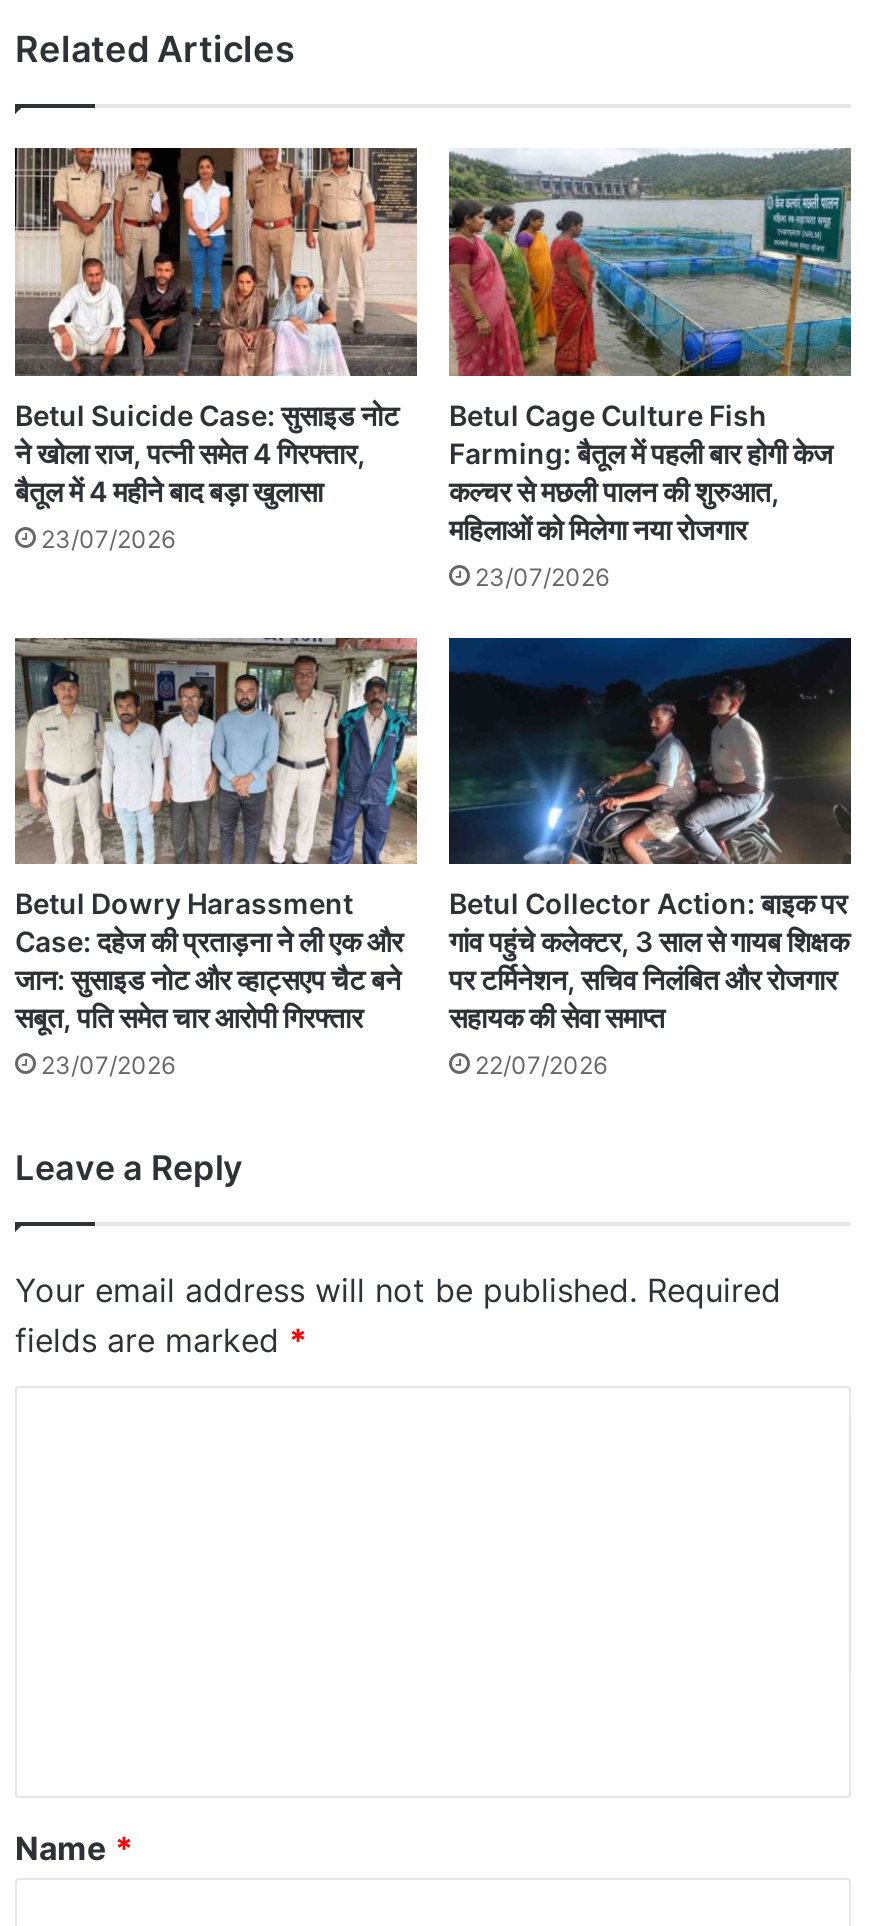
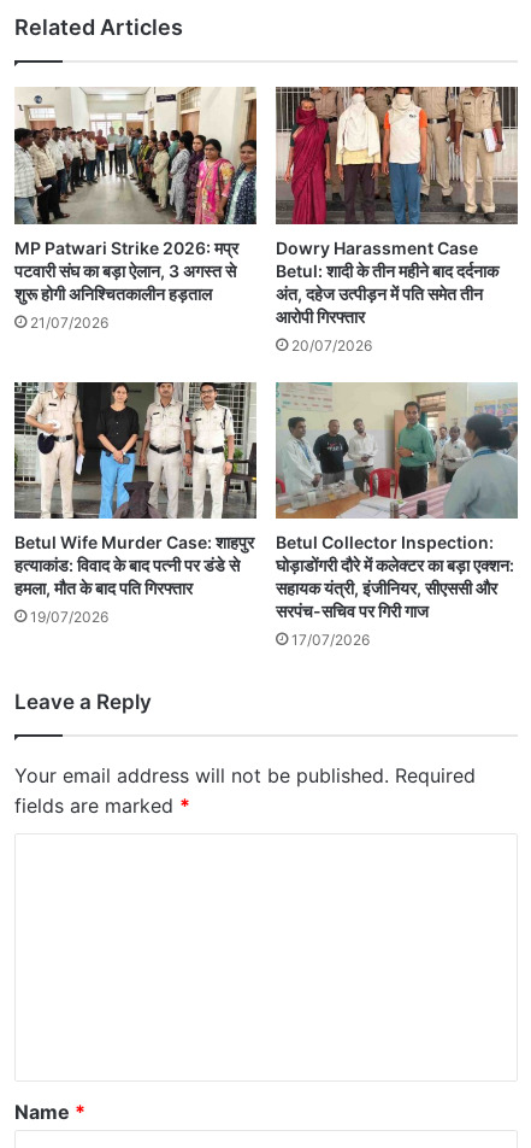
- [image]
- Betul Suicide Case: सुसाइड नोट
- ने खोला राज, पत्नी समेत 4 गिरफ्तार,
- बैतूल में 4 महीने बाद बड़ा खुलासा
+ [image]
+ MP Patwari Strike 2026: मप्र
+ पटवारी संघ का बड़ा ऐलान, 3 अगस्त से
+ शुरू होगी अनिश्चितकालीन हड़ताल

- [image]
- Betul Cage Culture Fish
- Farming: बैतूल में पहली बार होगी केज
- कल्चर से मछली पालन की शुरुआत,
- महिलाओं को मिलेगा नया रोजगार
+ [image]
+ Dowry Harassment Case
+ Betul: शादी के तीन महीने बाद दर्दनाक
+ अंत, दहेज उत्पीड़न में पति समेत तीन
+ आरोपी गिरफ्तार

- 23/07/2026
+ 21/07/2026

- 23/07/2026
+ 20/07/2026

- [image]
- Betul Dowry Harassment
- Case: दहेज की प्रताड़ना ने ली एक और
- जान: सुसाइड नोट और व्हाट्सएप चैट बने
- सबूत, पति समेत चार आरोपी गिरफ्तार
+ [image]
+ Betul Wife Murder Case: शाहपुर
+ हत्याकांड: विवाद के बाद पत्नी पर डंडे से
+ हमला, मौत के बाद पति गिरफ्तार

- [image]
- Betul Collector Action: बाइक पर
- गांव पहुंचे कलेक्टर, 3 साल से गायब शिक्षक
- पर टर्मिनेशन, सचिव निलंबित और रोजगार
- सहायक की सेवा समाप्त
+ [image]
+ Betul Collector Inspection:
+ घोड़ाडोंगरी दौरे में कलेक्टर का बड़ा एक्शन:
+ सहायक यंत्री, इंजीनियर, सीएससी और
+ सरपंच-सचिव पर गिरी गाज

- 23/07/2026
+ 19/07/2026

- 22/07/2026
+ 17/07/2026
